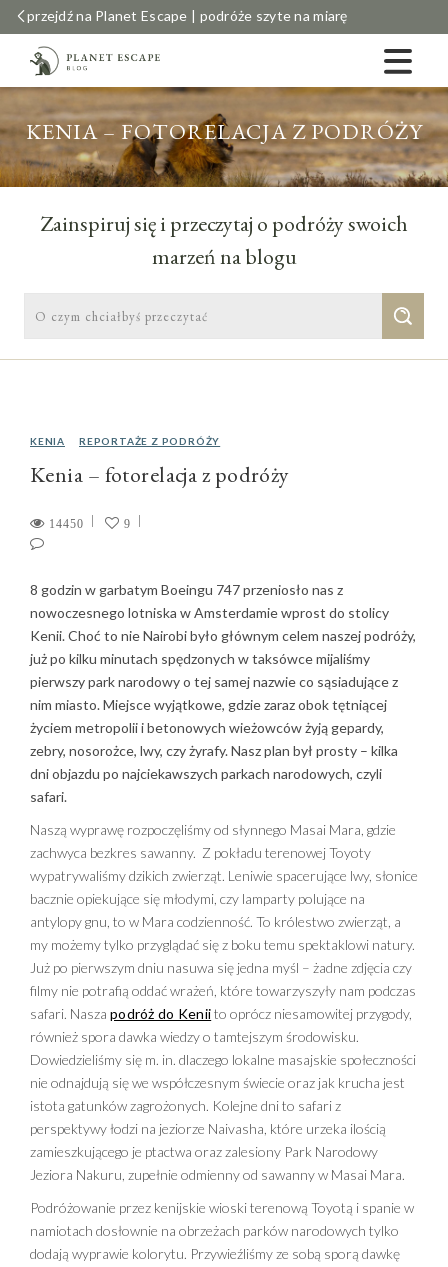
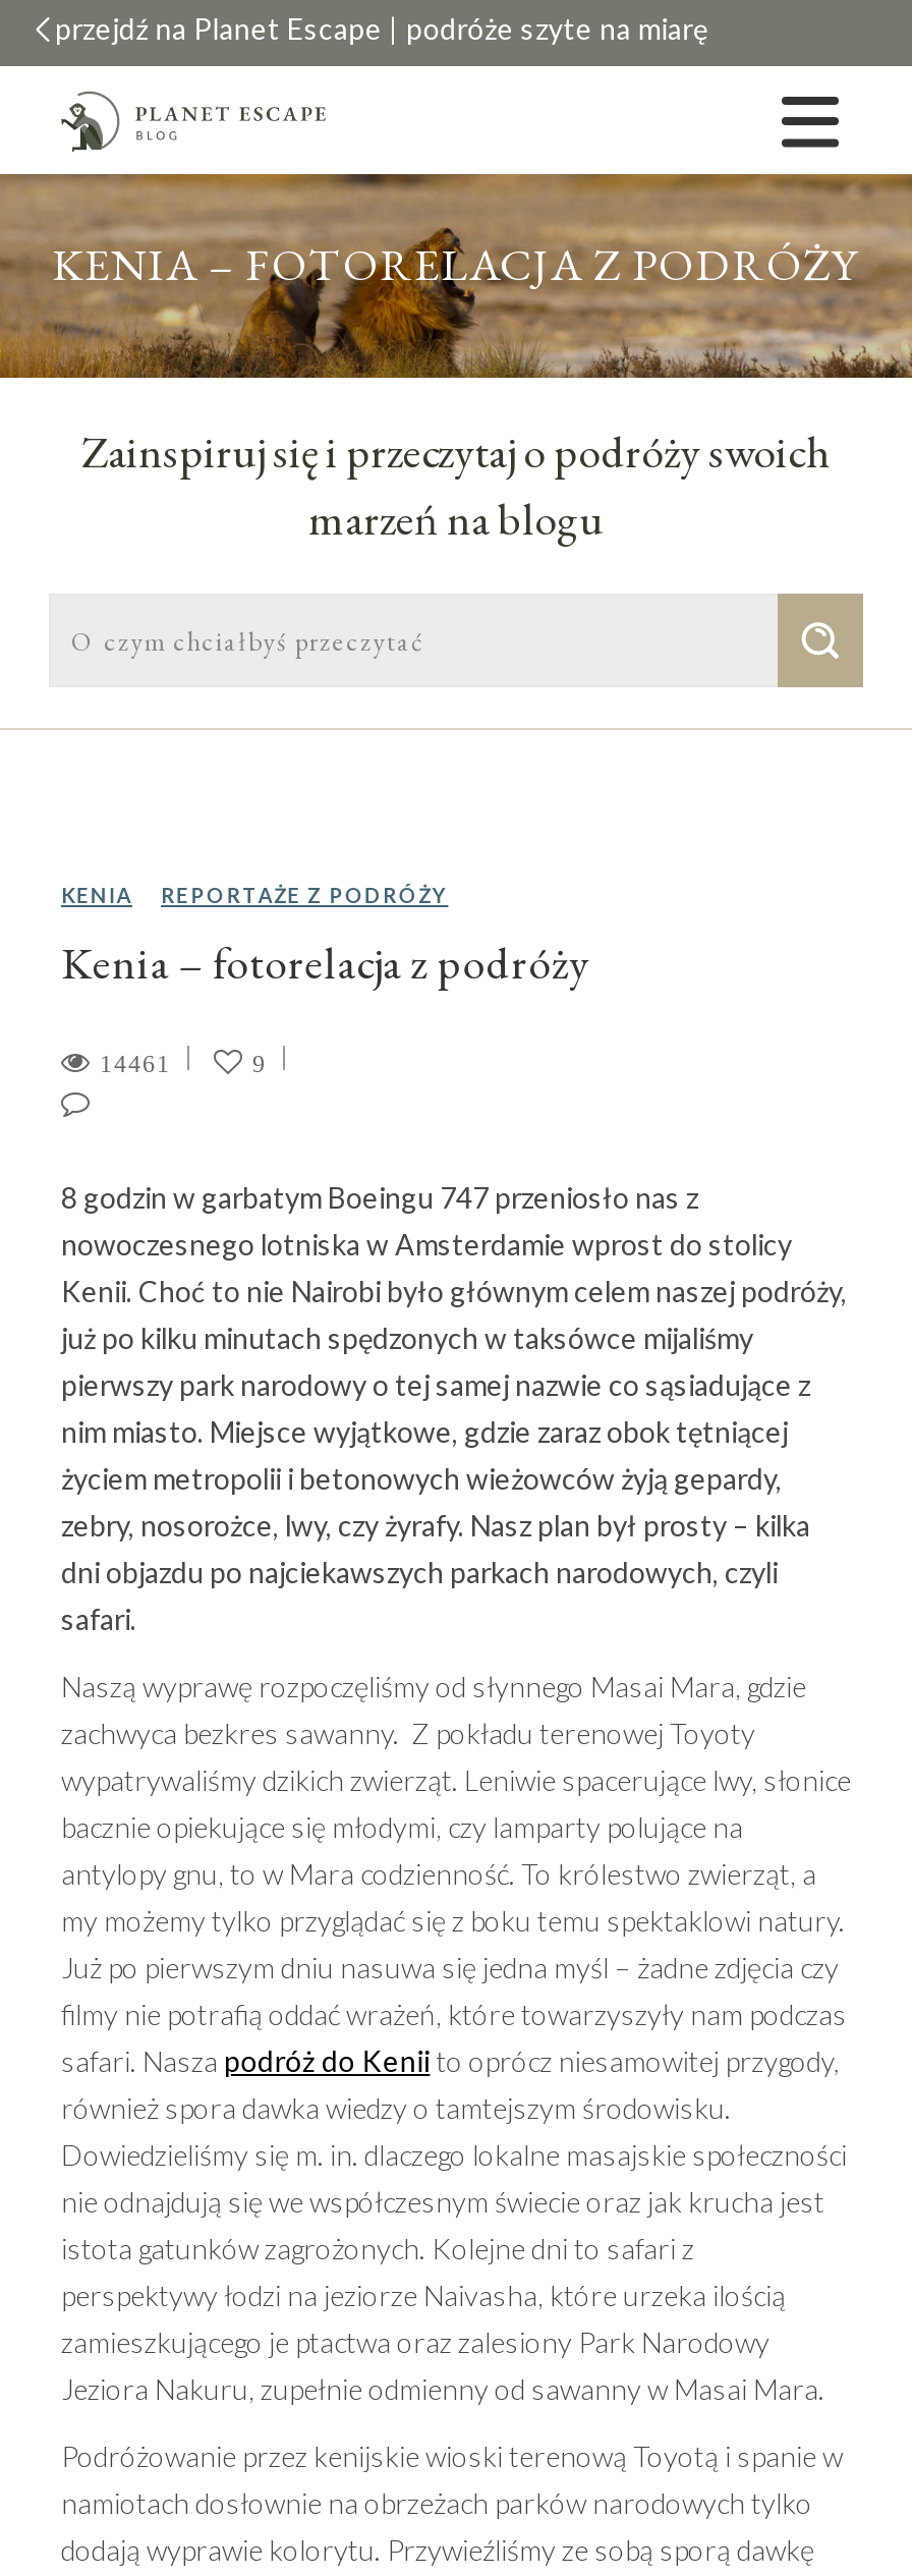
- 14450
+ 14461
